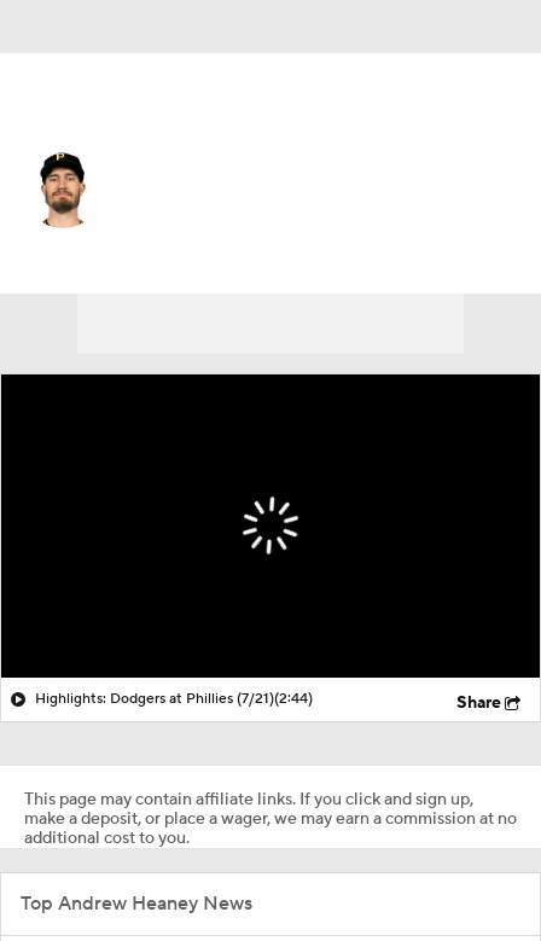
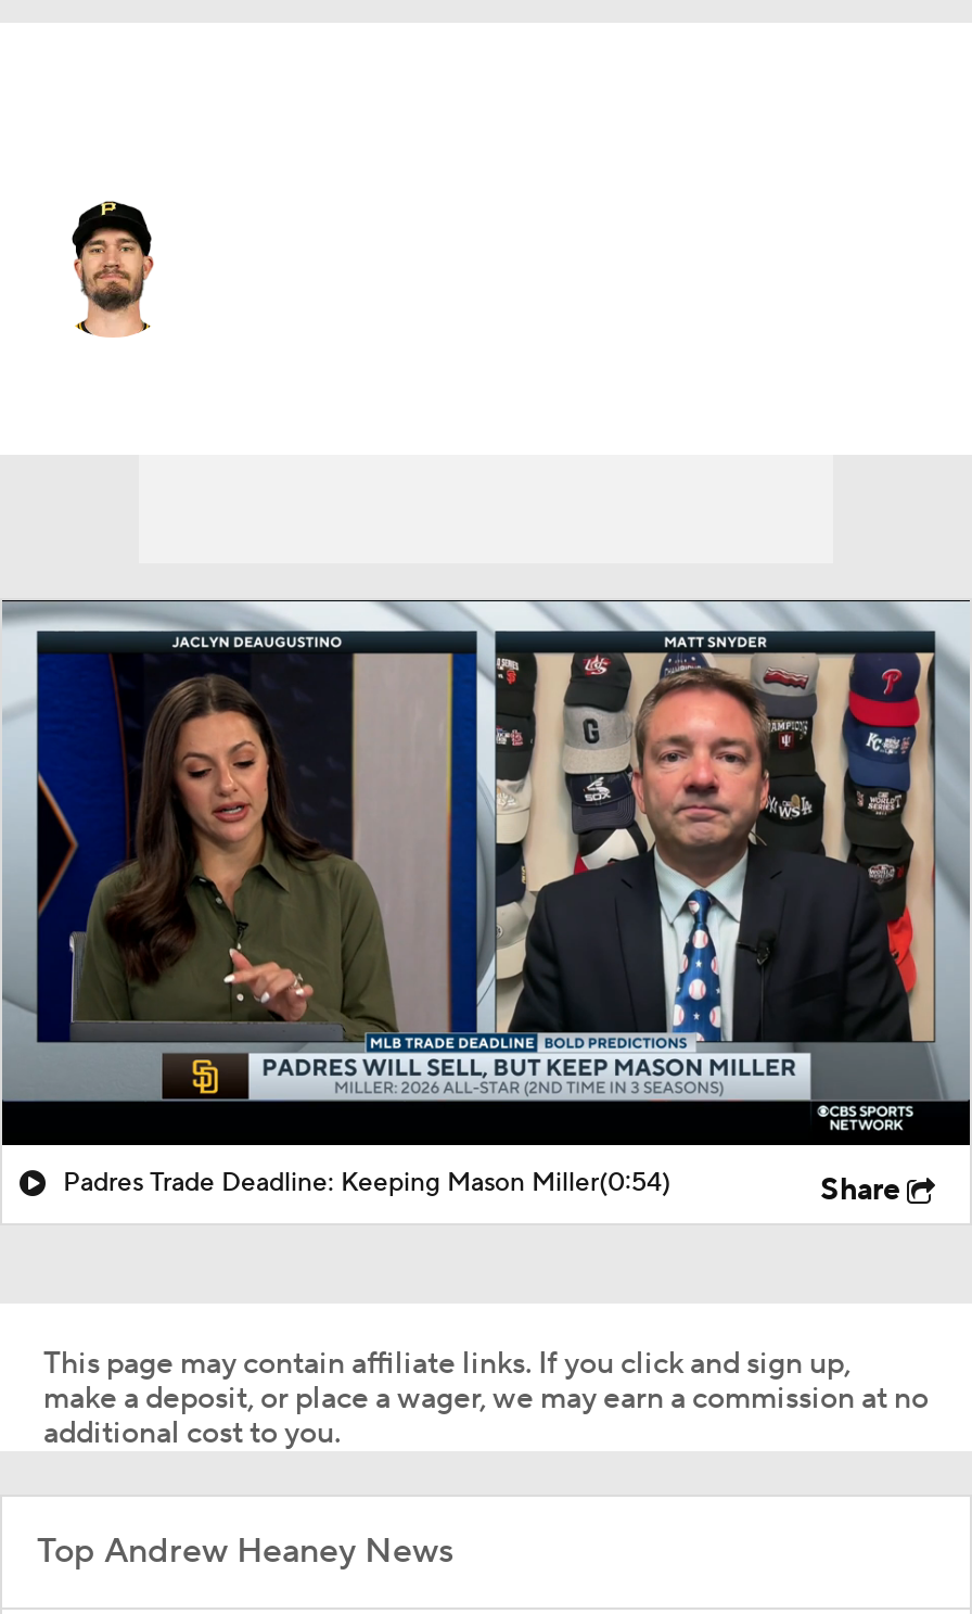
+ [image]

- Highlights: Dodgers at Phillies (7/21)(2:44)
+ Padres Trade Deadline: Keeping Mason Miller(0:54)
